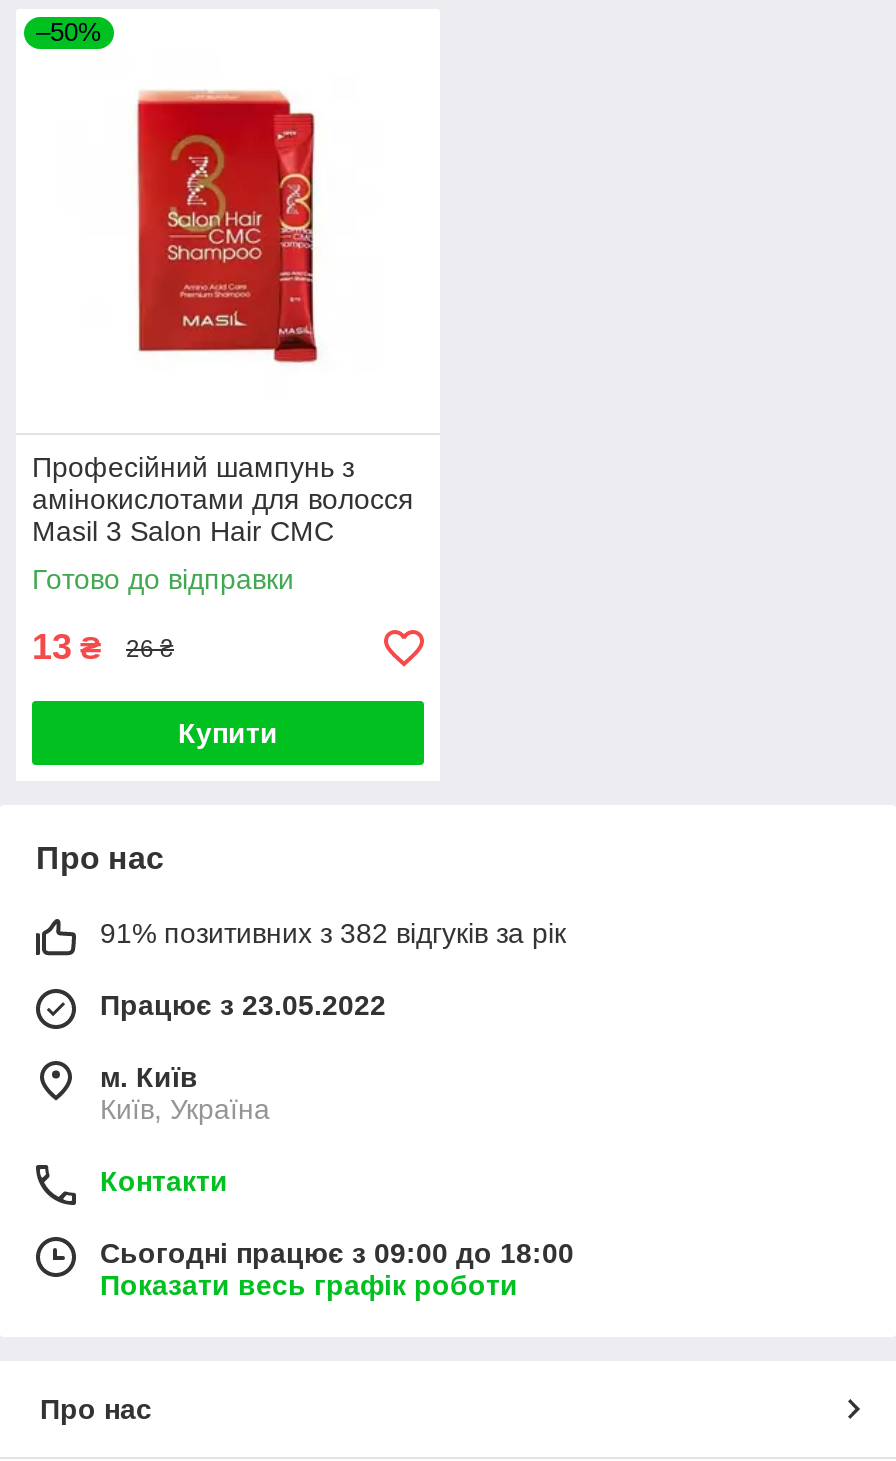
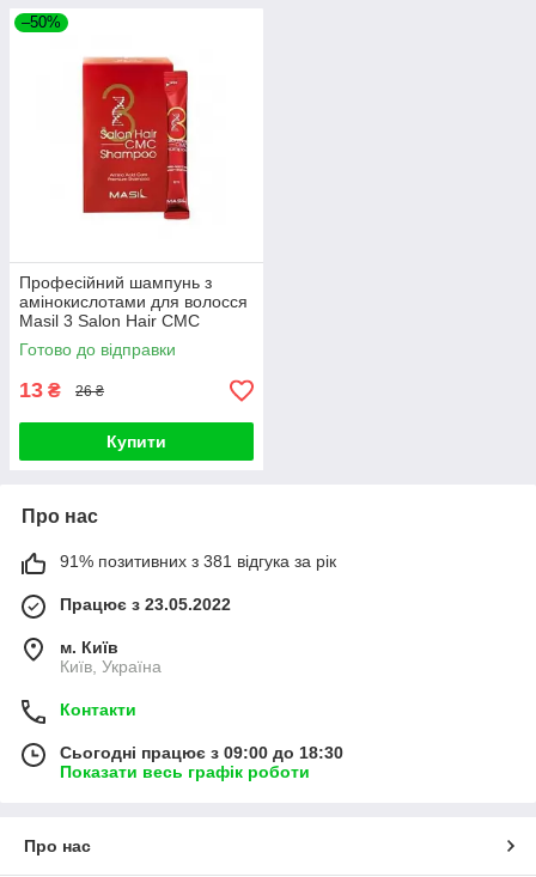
- 91% позитивних з 382 відгуків за рік
+ 91% позитивних з 381 відгука за рік

- Сьогодні працює з 09:00 до 18:00
+ Сьогодні працює з 09:00 до 18:30
